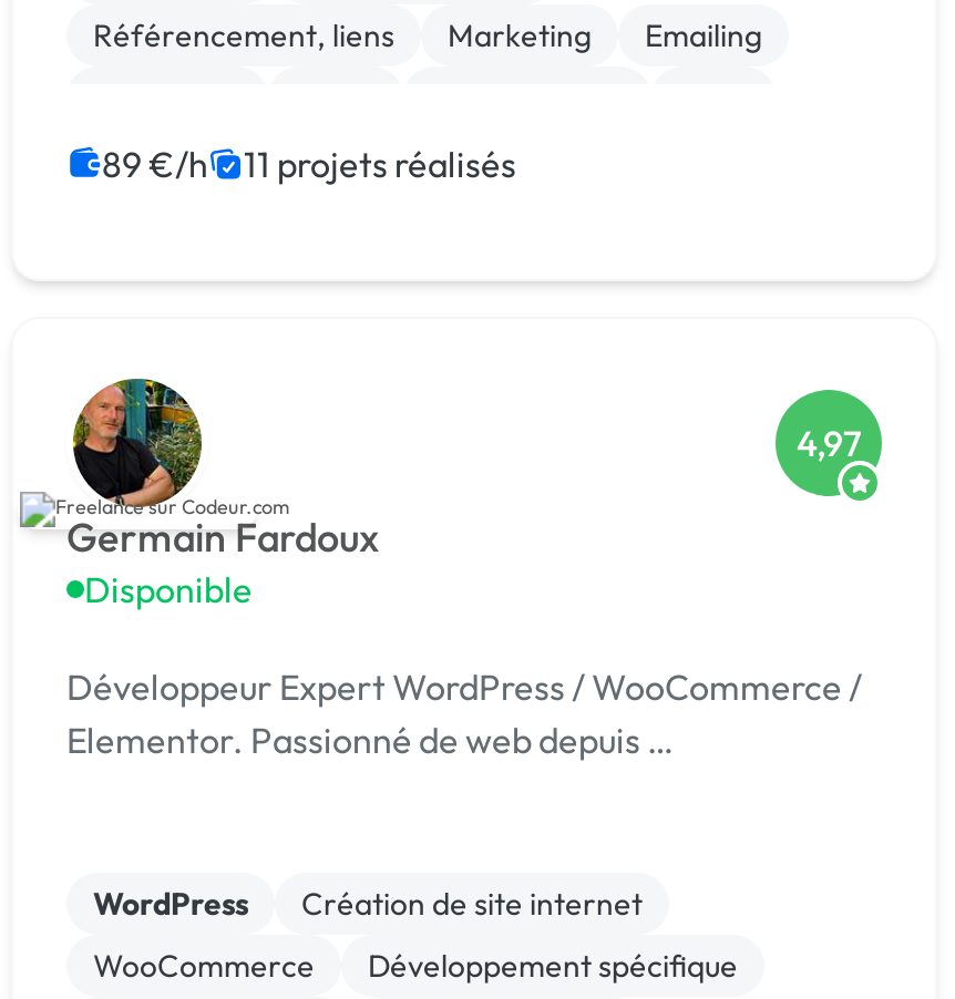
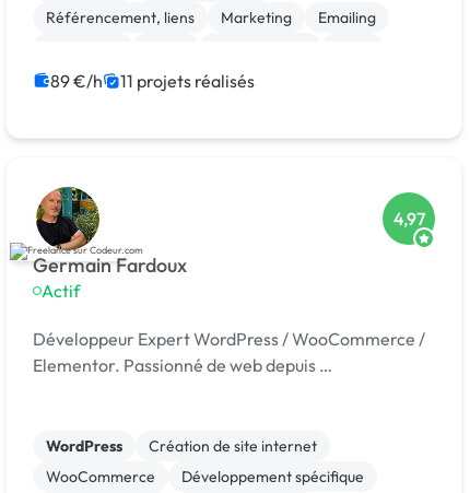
- Disponible
+ Actif
